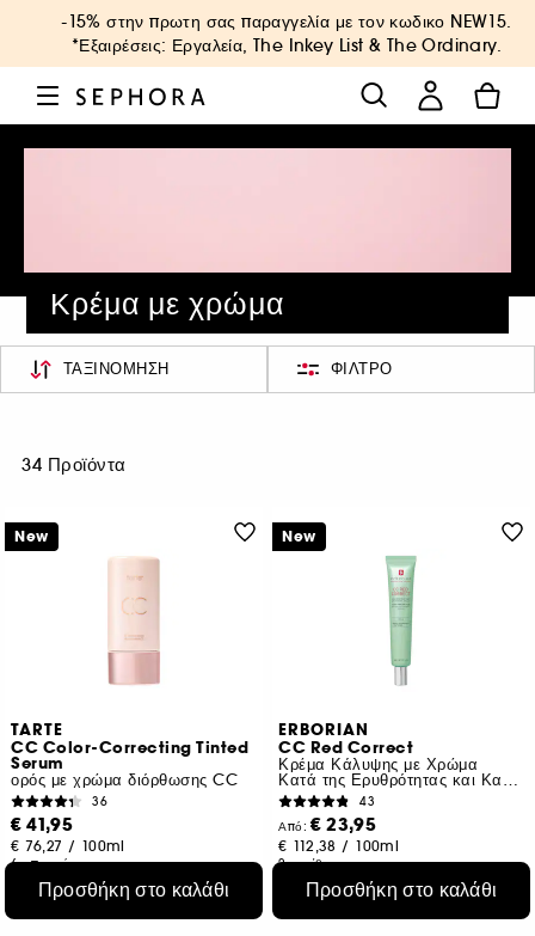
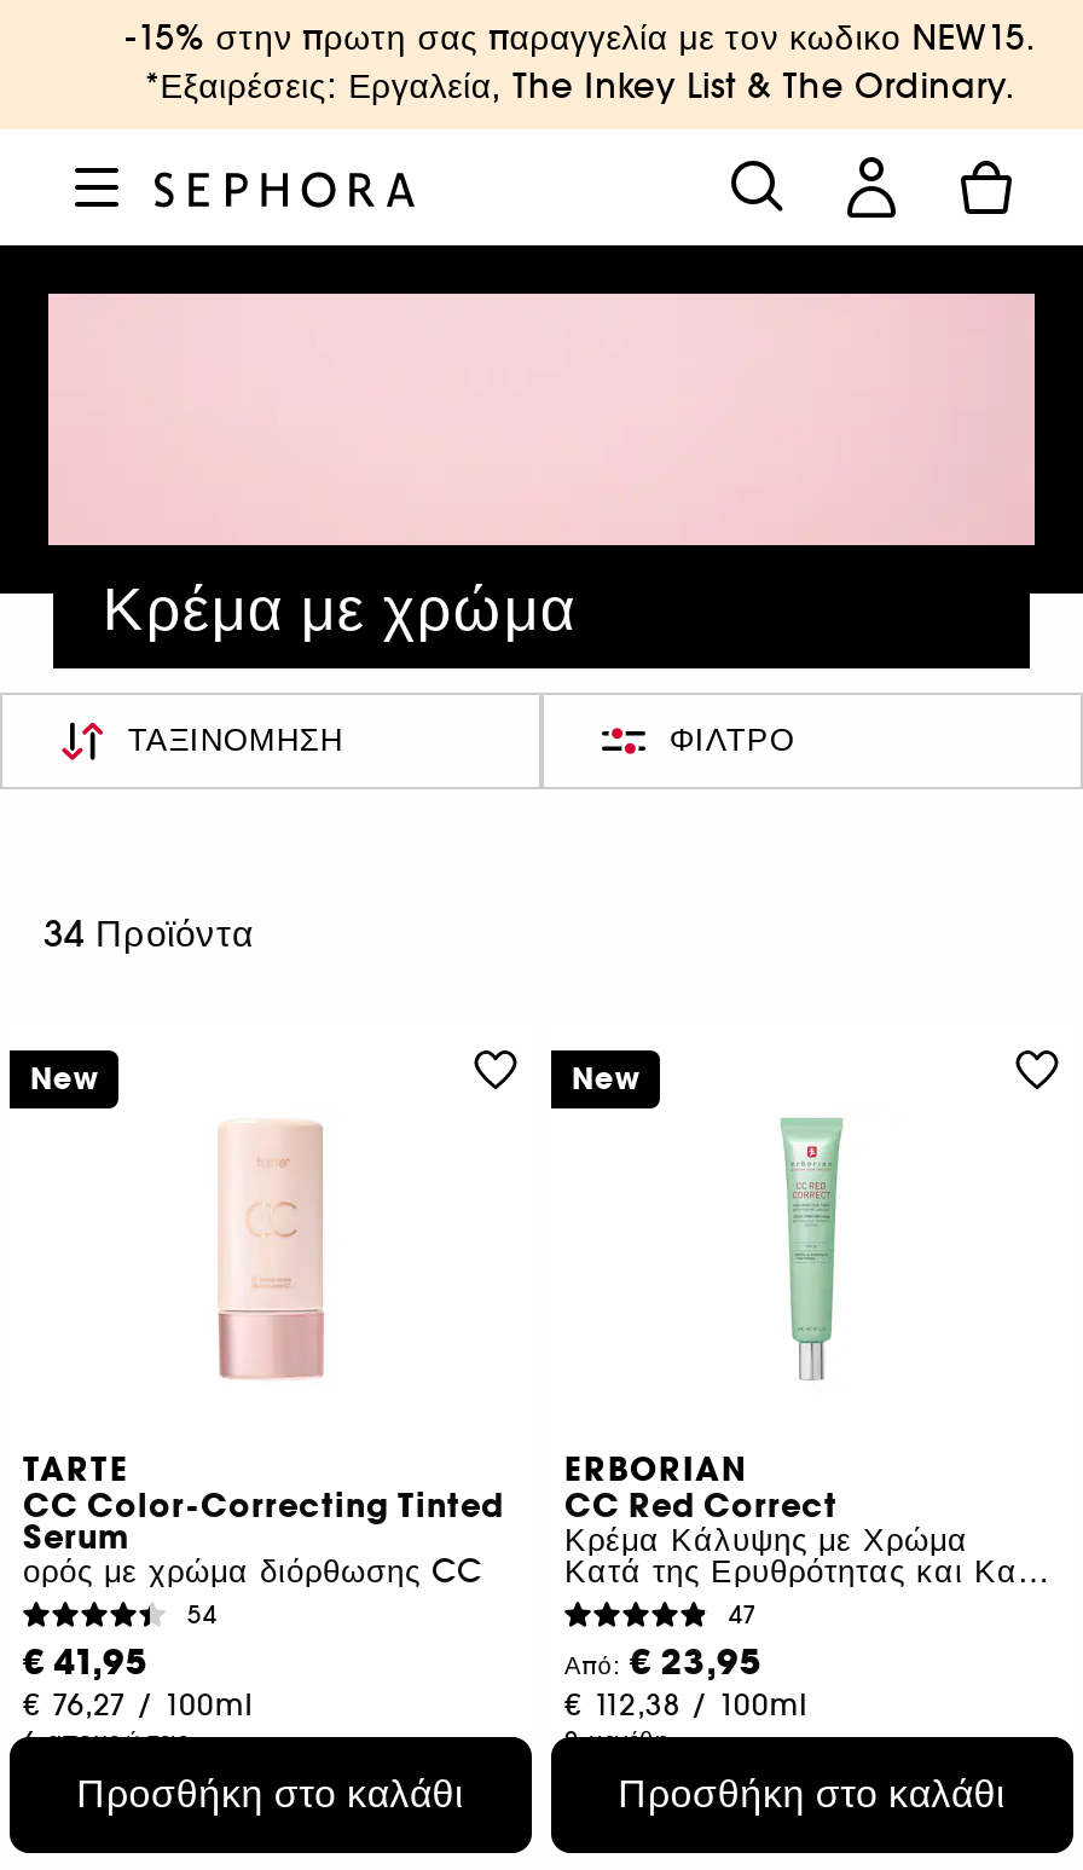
- 36
+ 54

- 43
+ 47
